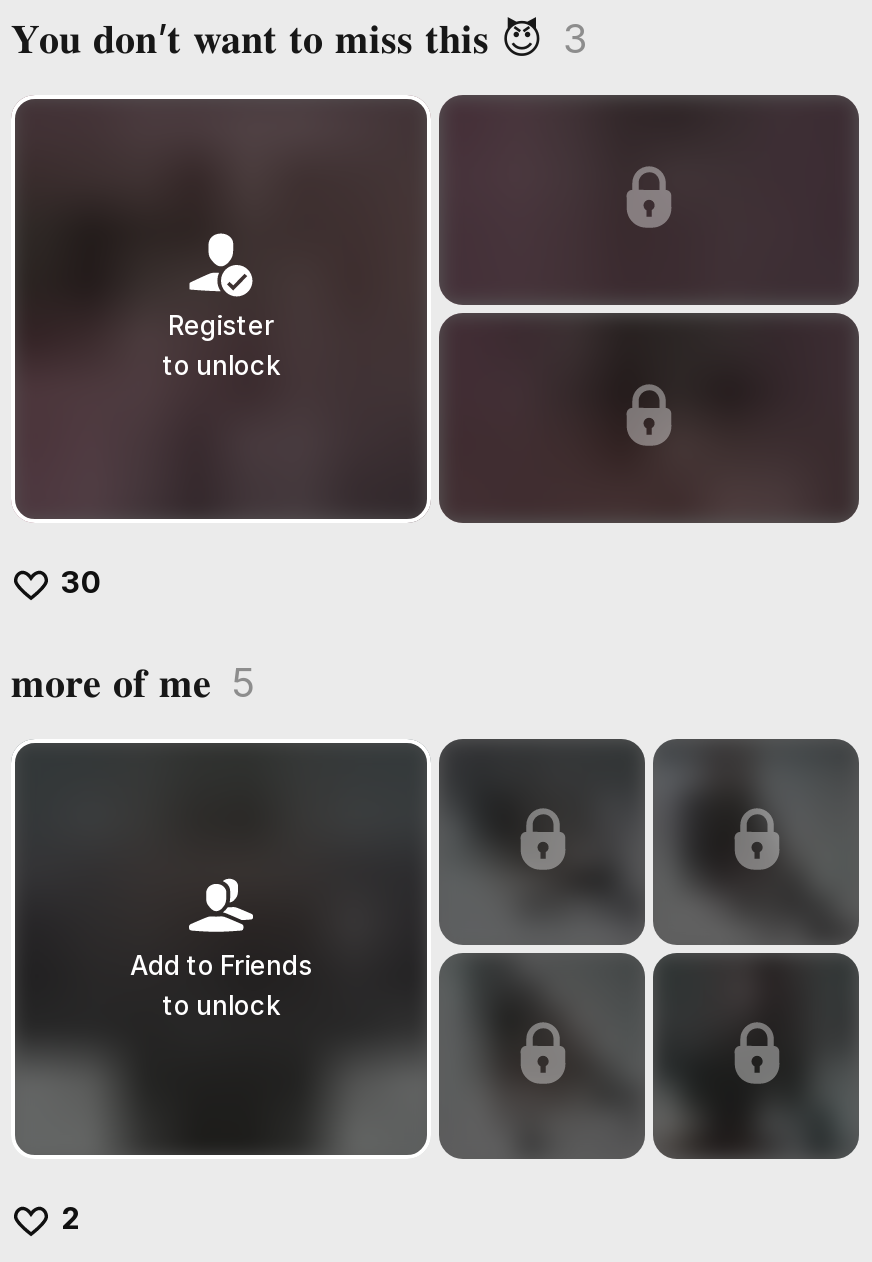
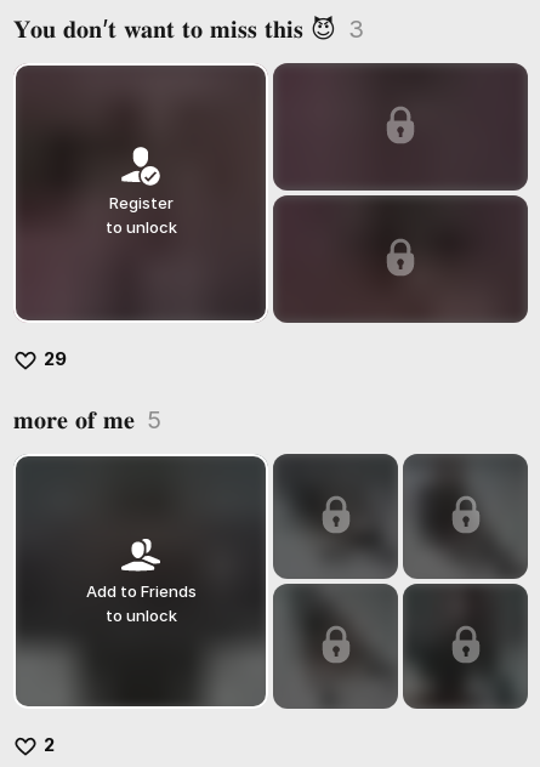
- 30
+ 29
